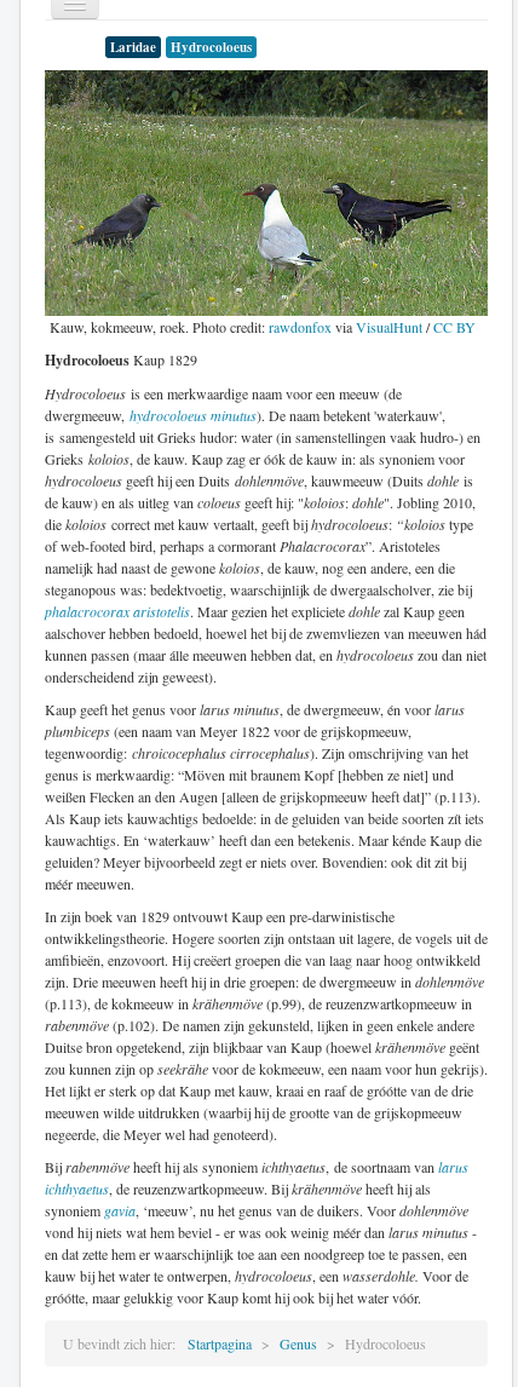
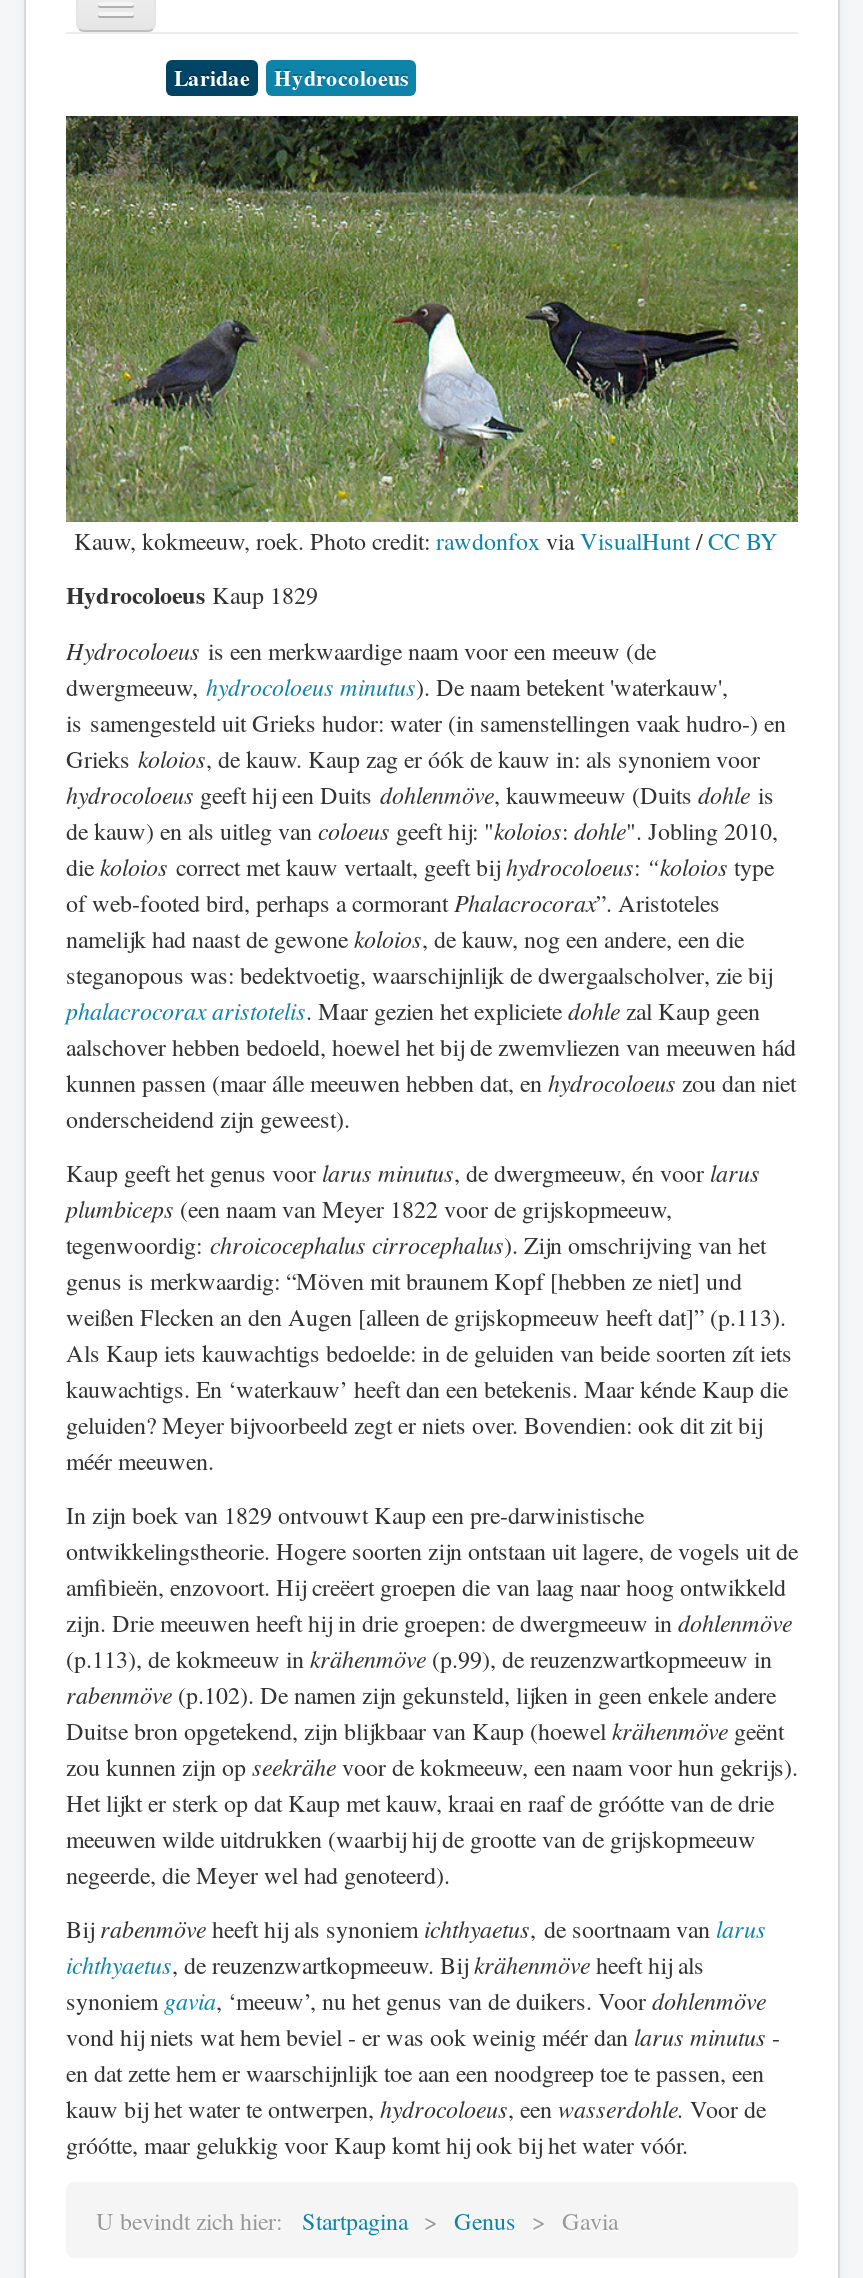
- Hydrocoloeus
+ Gavia
